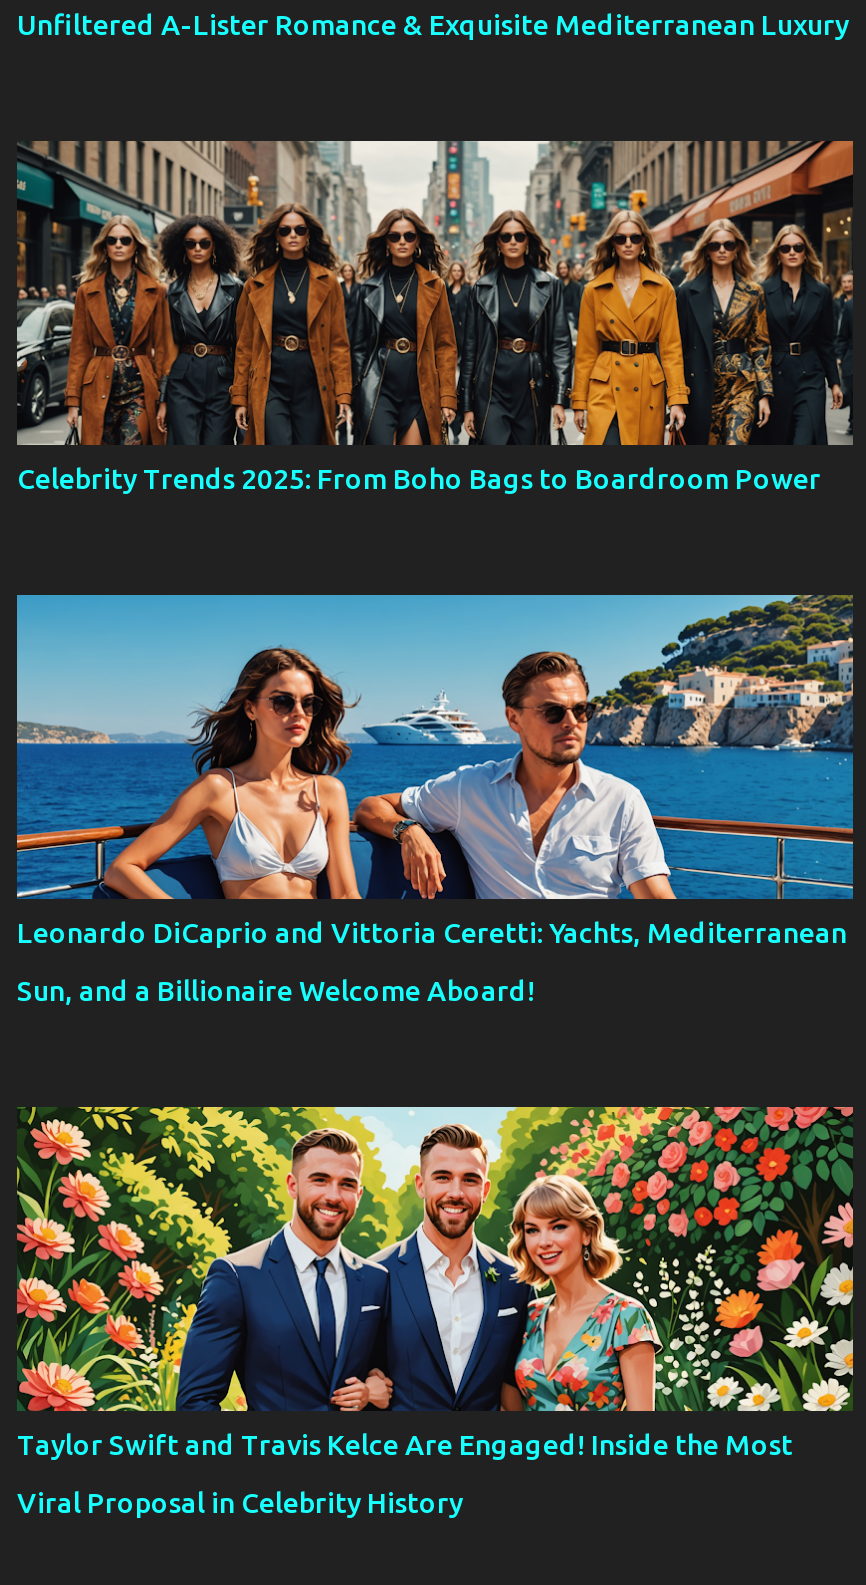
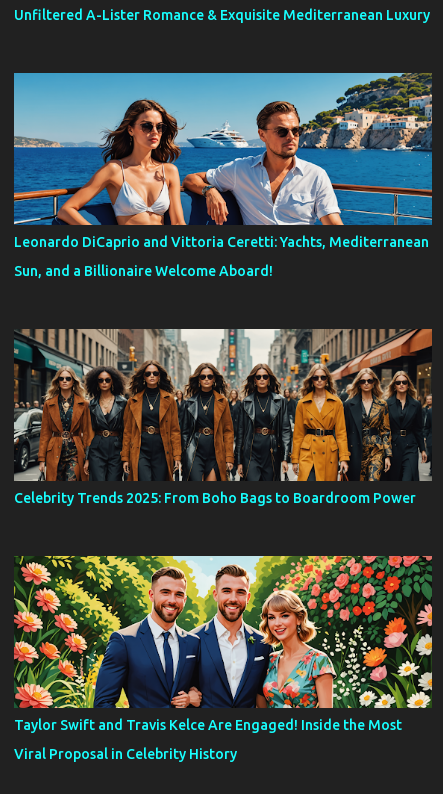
moved down: [image] | Celebrity Trends 2025: From Boho Bags to Boardroom Power

moved up: [image] | Leonardo DiCaprio and Vittoria Ceretti: Yachts, Mediterranean | Sun, and a Billionaire Welcome Aboard!
